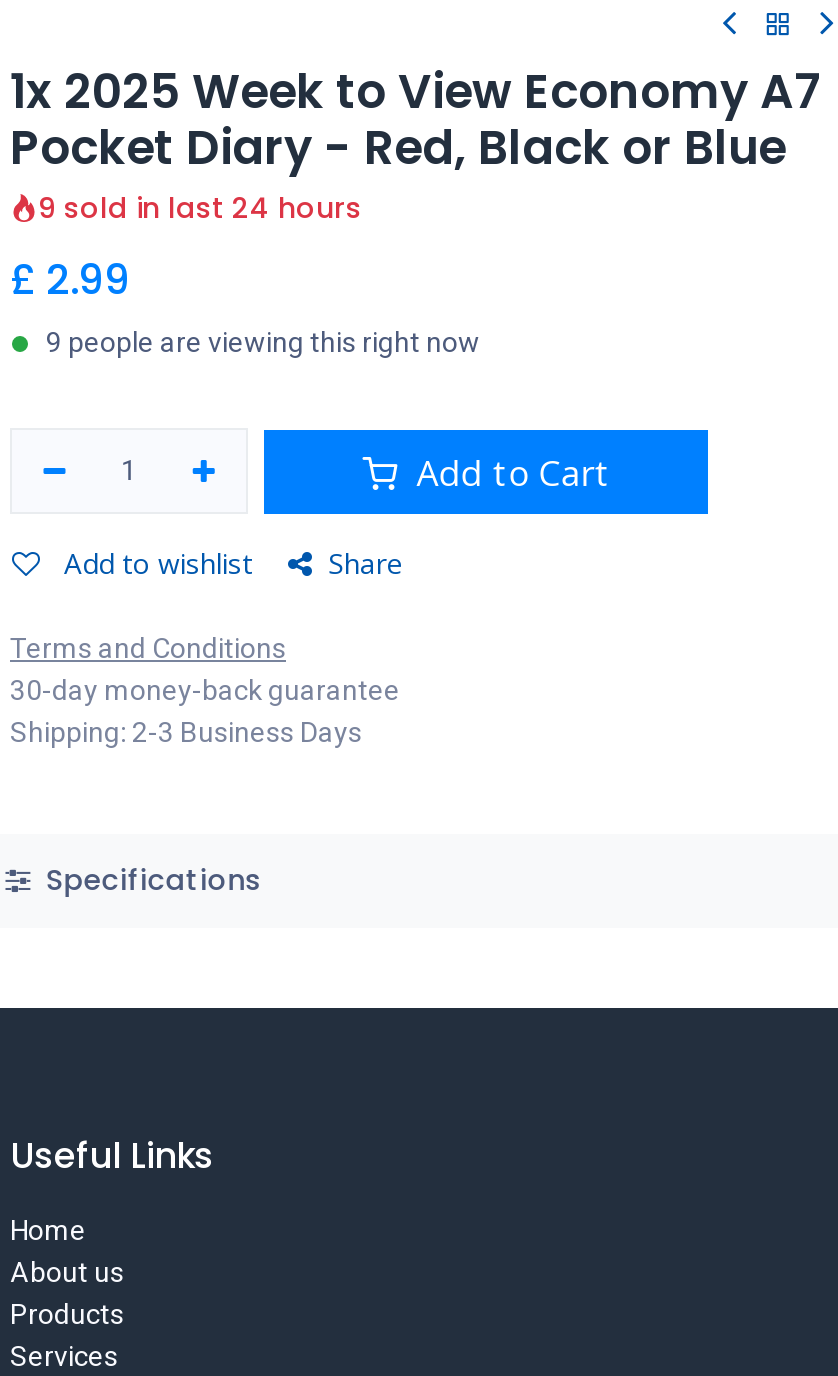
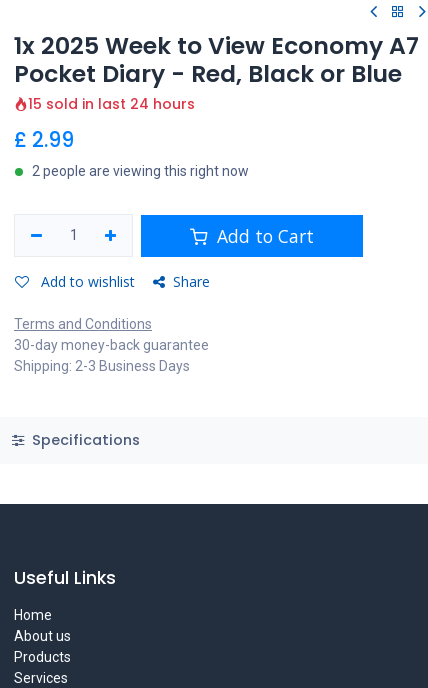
- 9 sold in last 24 hours
+ 15 sold in last 24 hours

- 9 people are viewing this right now
+ 2 people are viewing this right now
